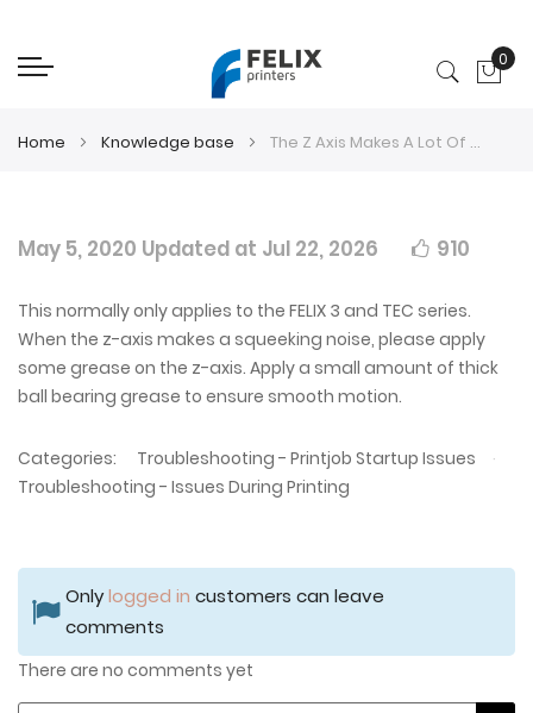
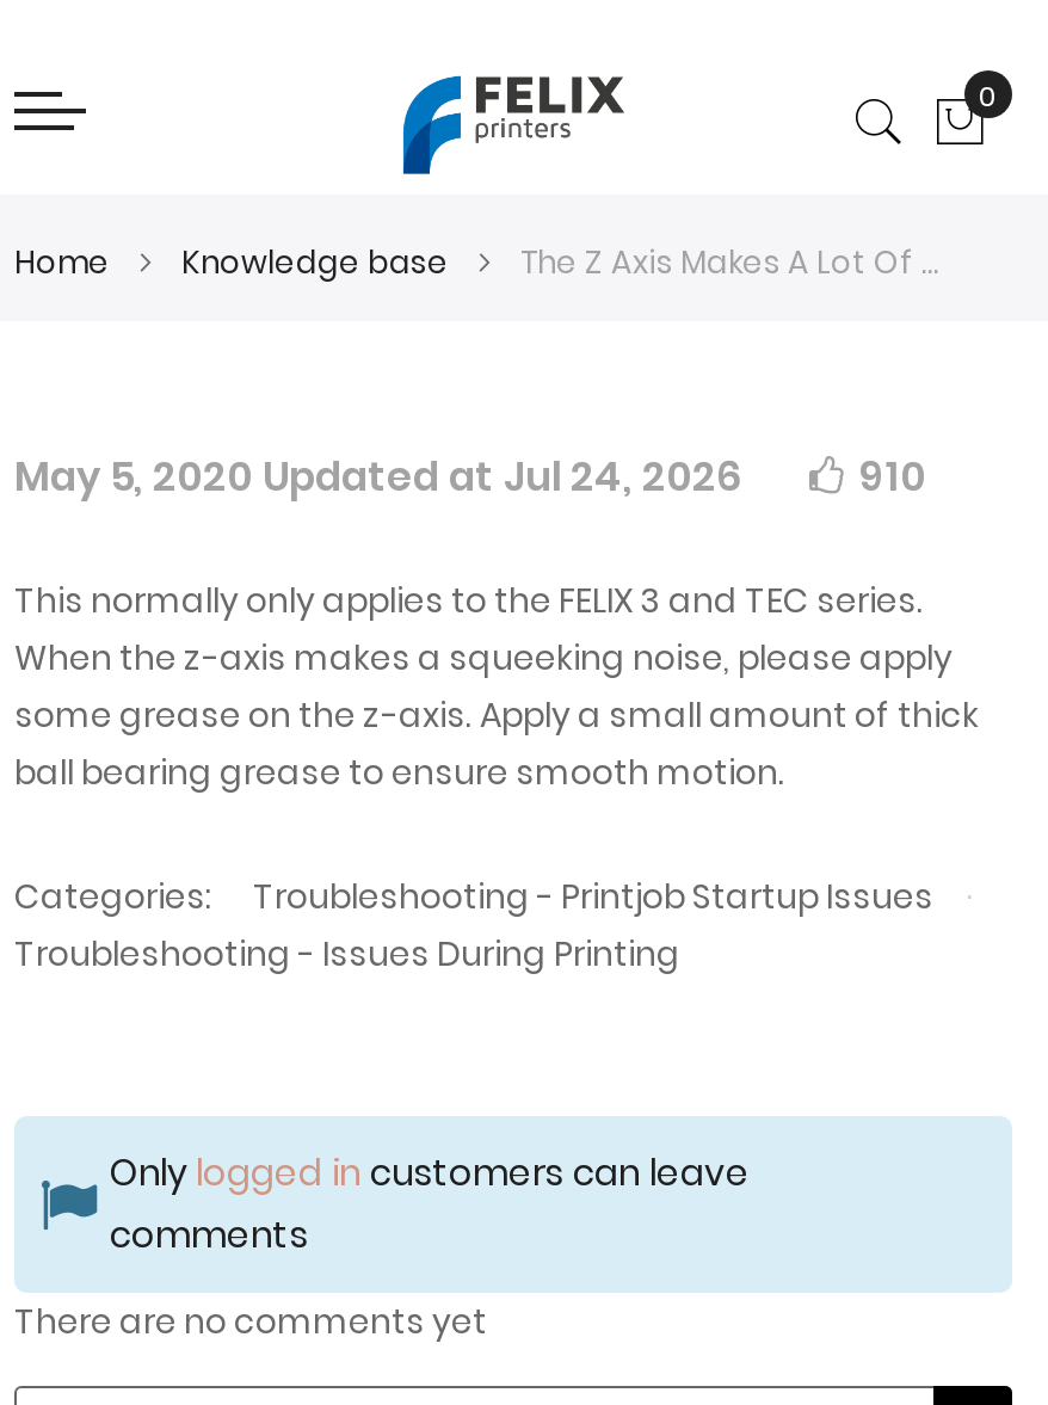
- May 5, 2020 Updated at Jul 22, 2026
+ May 5, 2020 Updated at Jul 24, 2026
